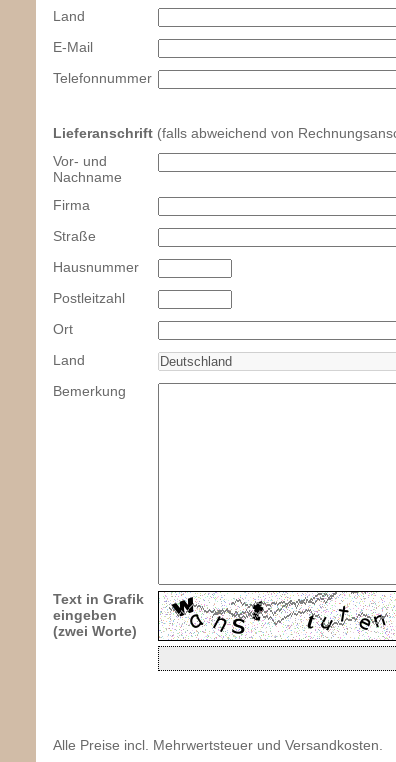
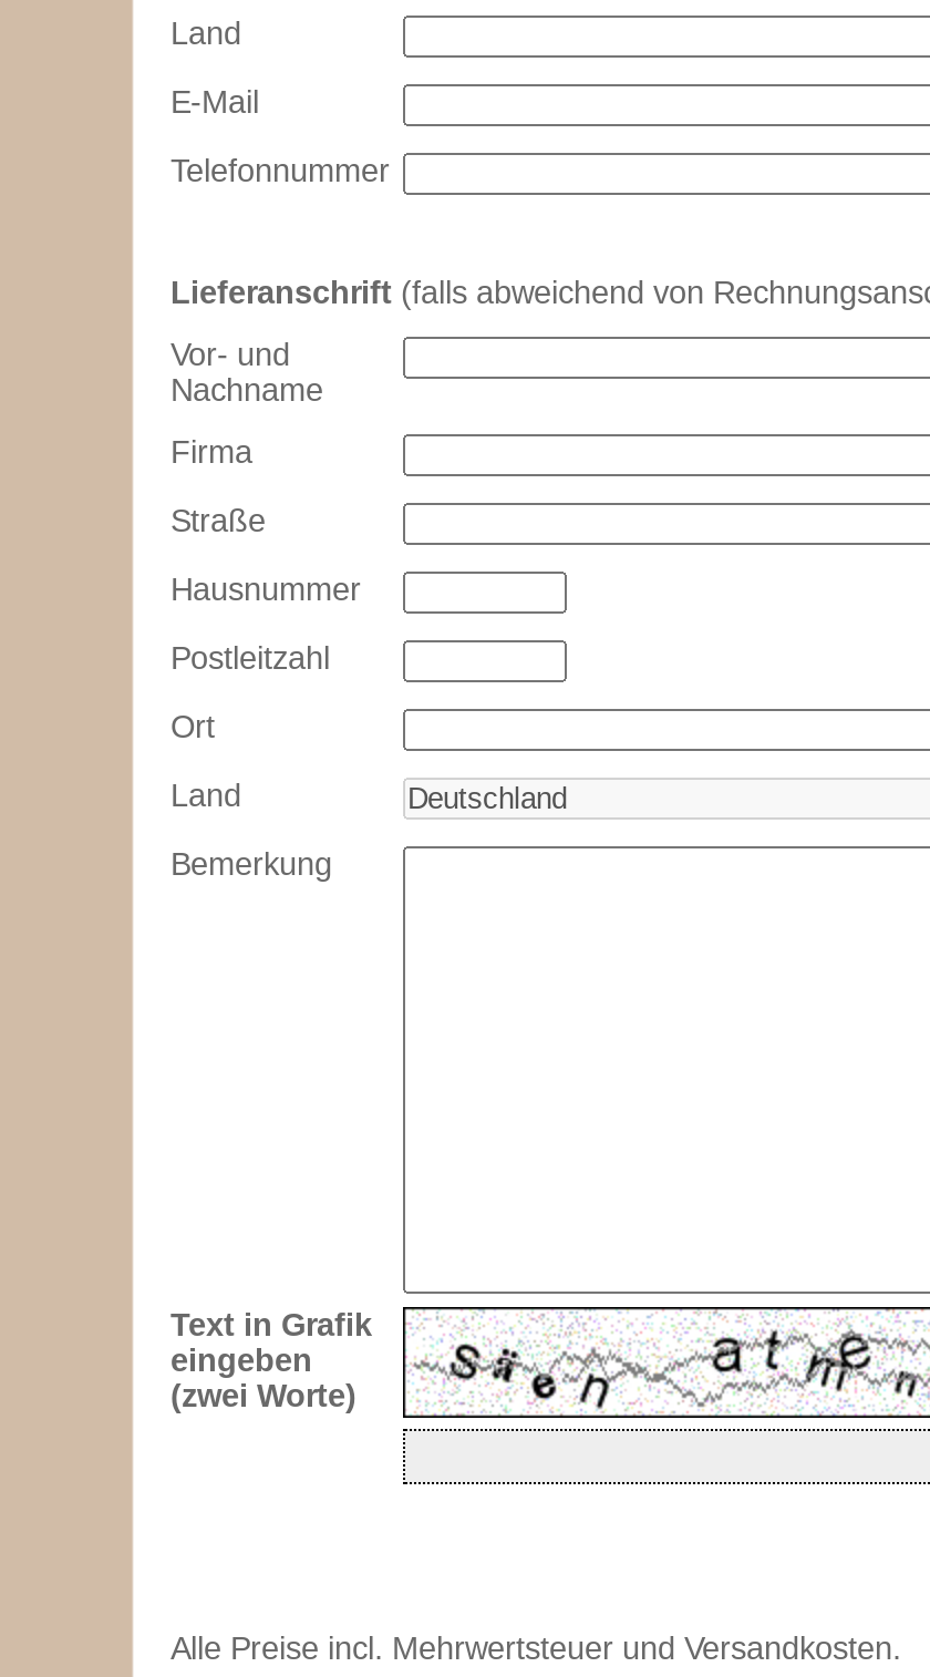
- [image]
+ [image]
